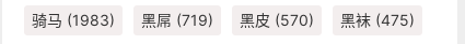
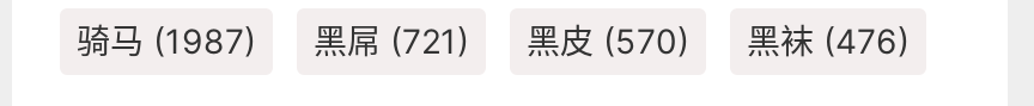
- 骑马(1983)
+ 骑马(1987)

- 黑屌(719)
+ 黑屌(721)

- 黑袜(475)
+ 黑袜(476)
